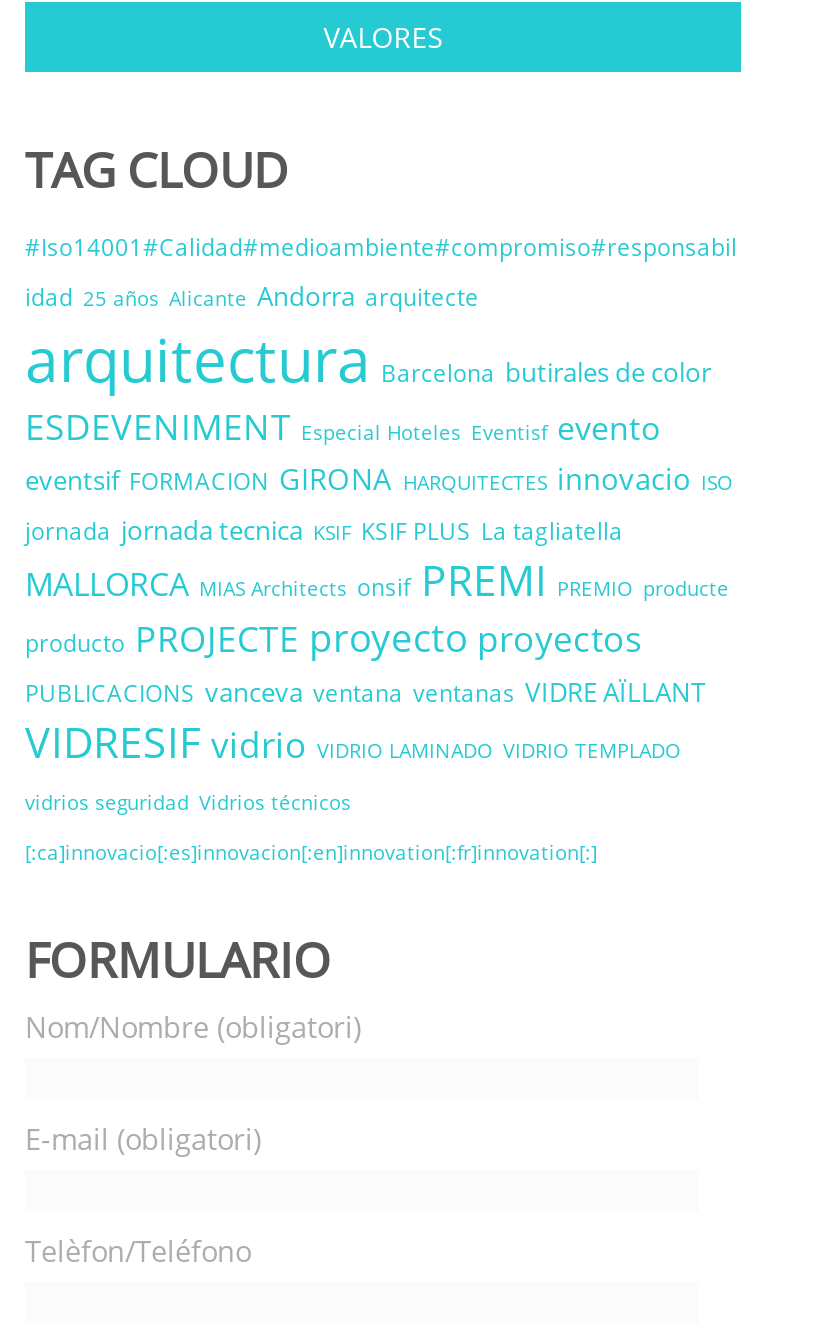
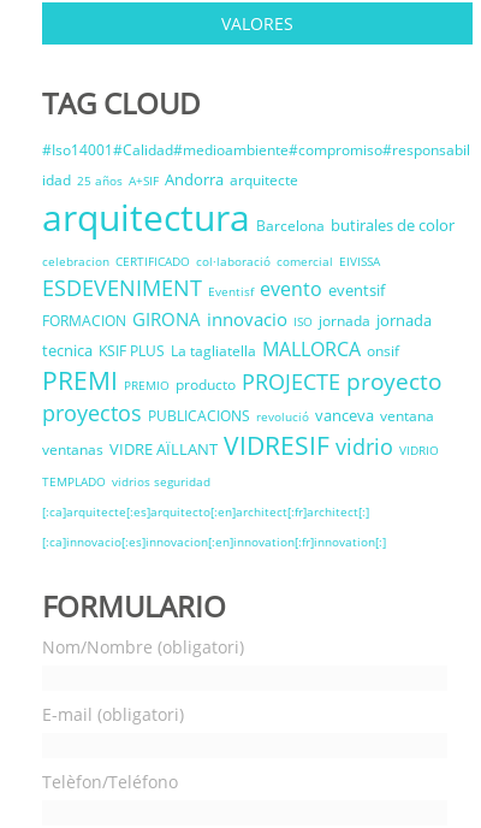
- idad 25 años Alicante Andorra arquitecte
+ idad 25 años A+SIF Andorra arquitecte

- ESDEVENIMENT Especial Hoteles Eventisf evento
- eventsif FORMACION GIRONA HARQUITECTES innovacio ISO
- jornada jornada tecnica KSIF KSIF PLUS La tagliatella
- MALLORCA MIAS Architects onsif PREMI PREMIO producte
- producto PROJECTE proyecto proyectos
- PUBLICACIONS vanceva ventana ventanas VIDRE AÏLLANT
- VIDRESIF vidrio VIDRIO LAMINADO VIDRIO TEMPLADO
- vidrios seguridad Vidrios técnicos
+ celebracion CERTIFICADO col·laboració comercial EIVISSA
+ ESDEVENIMENT Eventisf evento eventsif
+ FORMACION GIRONA innovacio ISO jornada jornada
+ tecnica KSIF PLUS La tagliatella MALLORCA onsif
+ PREMI PREMIO producto PROJECTE proyecto
+ proyectos PUBLICACIONS revolució vanceva ventana
+ ventanas VIDRE AÏLLANT VIDRESIF vidrio VIDRIO
+ TEMPLADO vidrios seguridad
+ [:ca]arquitecte[:es]arquitecto[:en]architect[:fr]architect[:]
